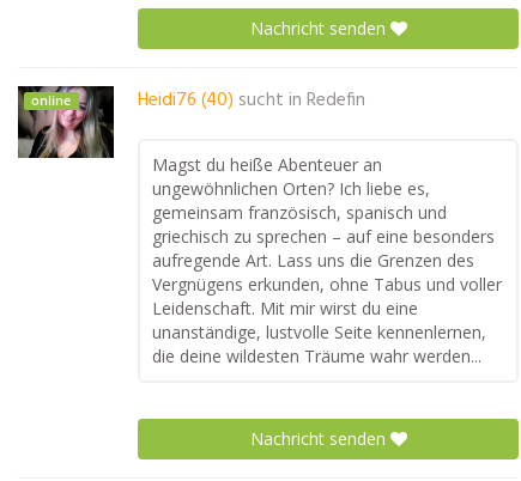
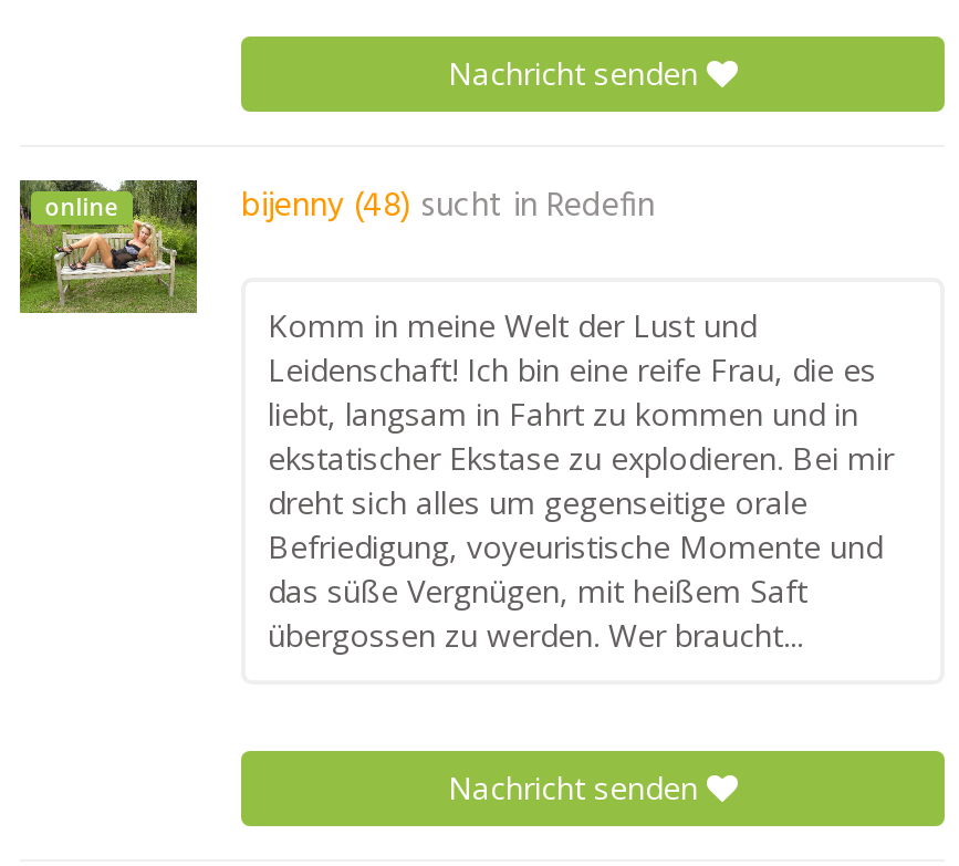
- [image]
- Heidi76 (40) sucht in Redefin
+ [image]
+ bijenny (48) sucht in Redefin

- Magst du heiße Abenteuer an
- ungewöhnlichen Orten? Ich liebe es,
- gemeinsam französisch, spanisch und
- griechisch zu sprechen – auf eine besonders
- aufregende Art. Lass uns die Grenzen des
- Vergnügens erkunden, ohne Tabus und voller
- Leidenschaft. Mit mir wirst du eine
- unanständige, lustvolle Seite kennenlernen,
- die deine wildesten Träume wahr werden...
+ Komm in meine Welt der Lust und
+ Leidenschaft! Ich bin eine reife Frau, die es
+ liebt, langsam in Fahrt zu kommen und in
+ ekstatischer Ekstase zu explodieren. Bei mir
+ dreht sich alles um gegenseitige orale
+ Befriedigung, voyeuristische Momente und
+ das süße Vergnügen, mit heißem Saft
+ übergossen zu werden. Wer braucht...
